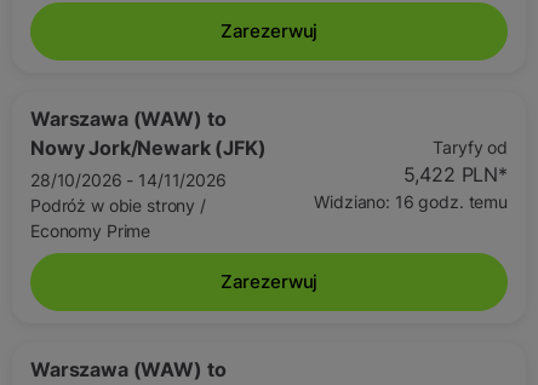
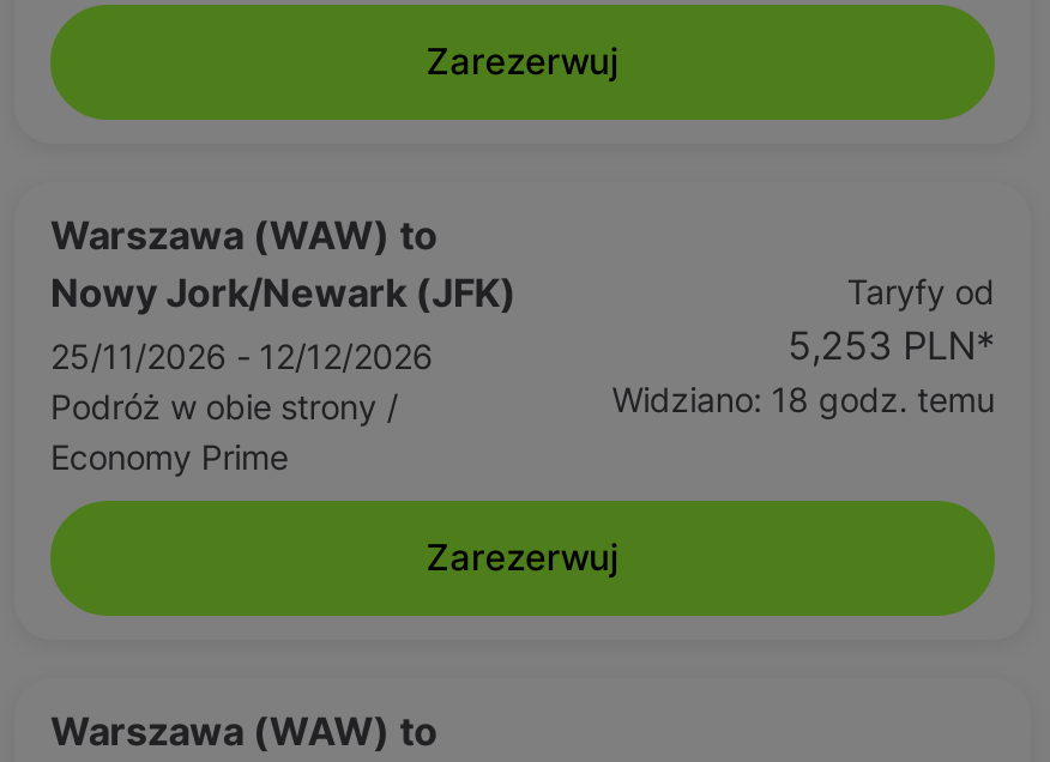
- 5,422 PLN*
+ 5,253 PLN*

- 28/10/2026 - 14/11/2026
+ 25/11/2026 - 12/12/2026

- Widziano: 16 godz. temu
+ Widziano: 18 godz. temu
